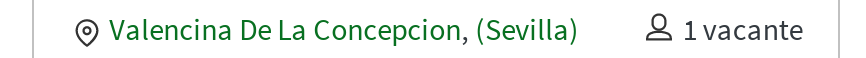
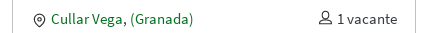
- Valencina De La Concepcion, (Sevilla)
+ Cullar Vega, (Granada)
